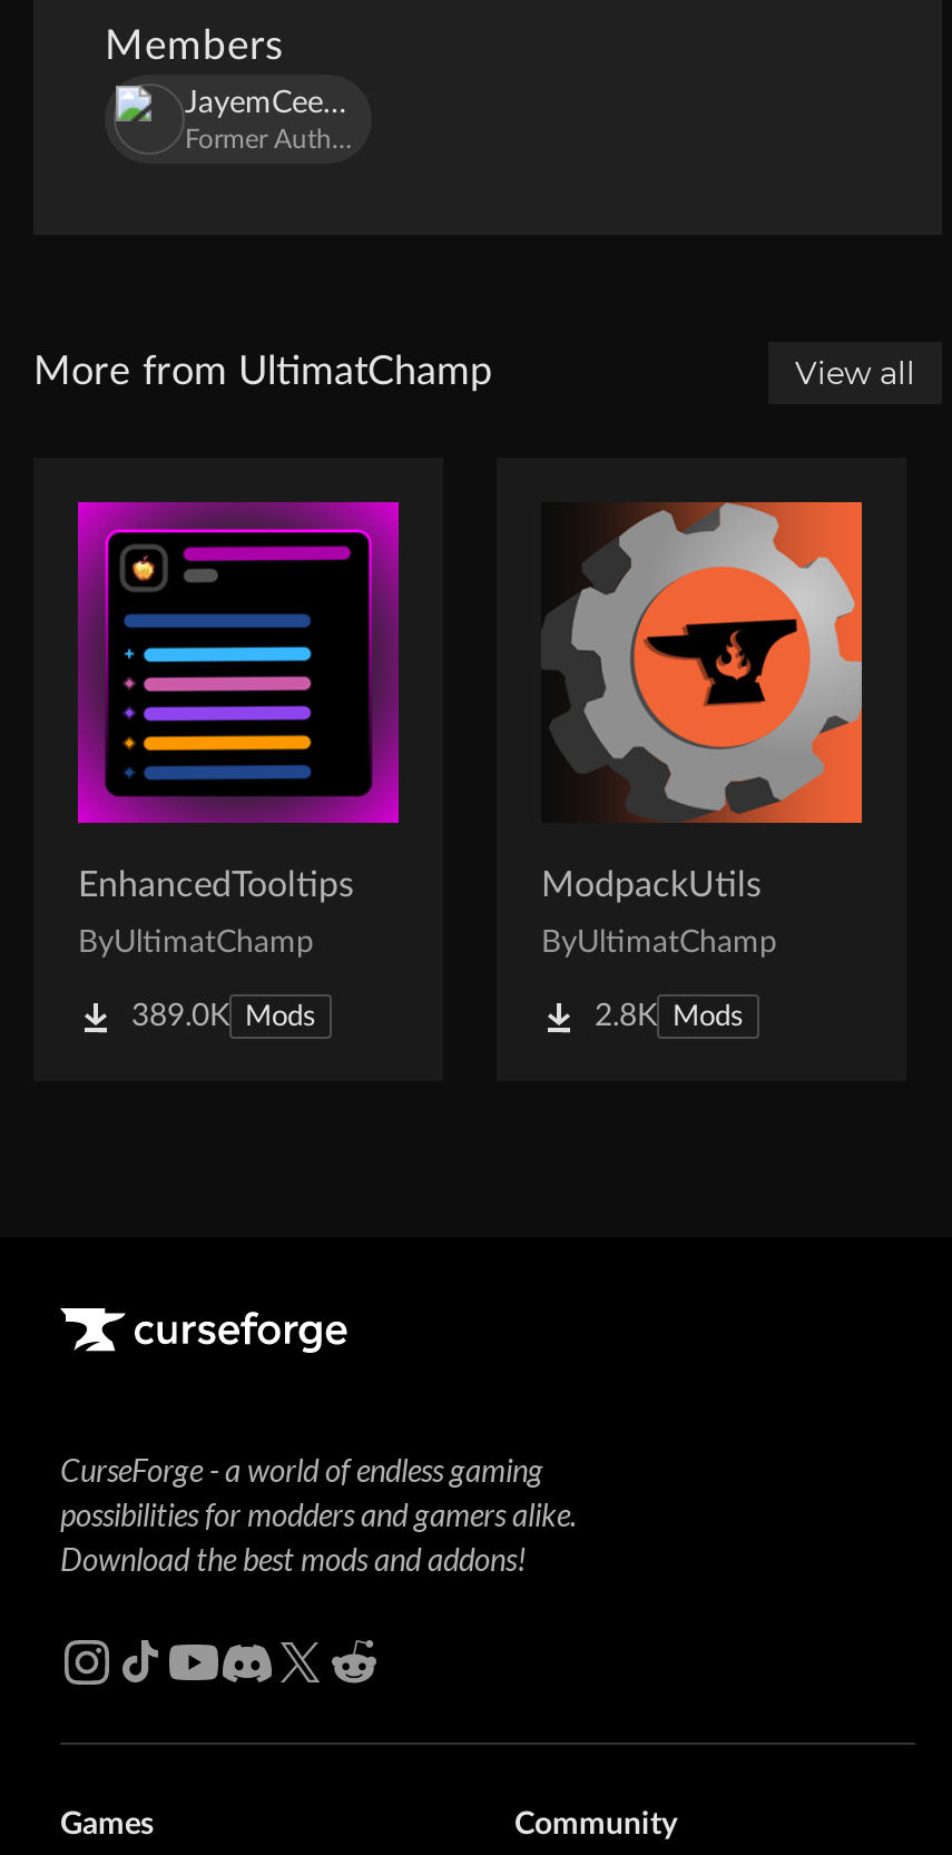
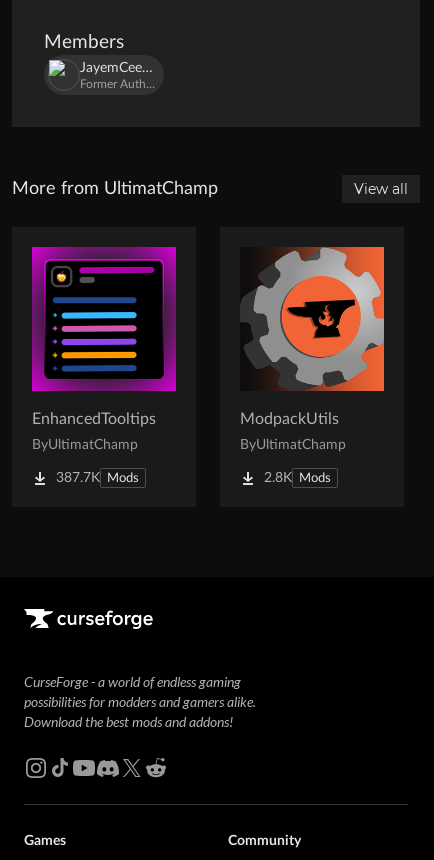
- 389.0K Mods
+ 387.7K Mods
